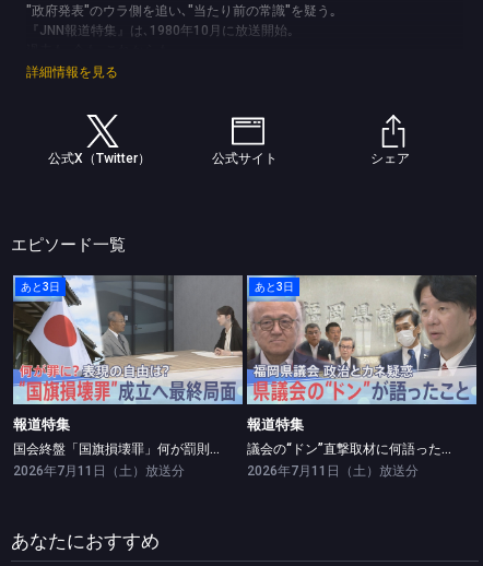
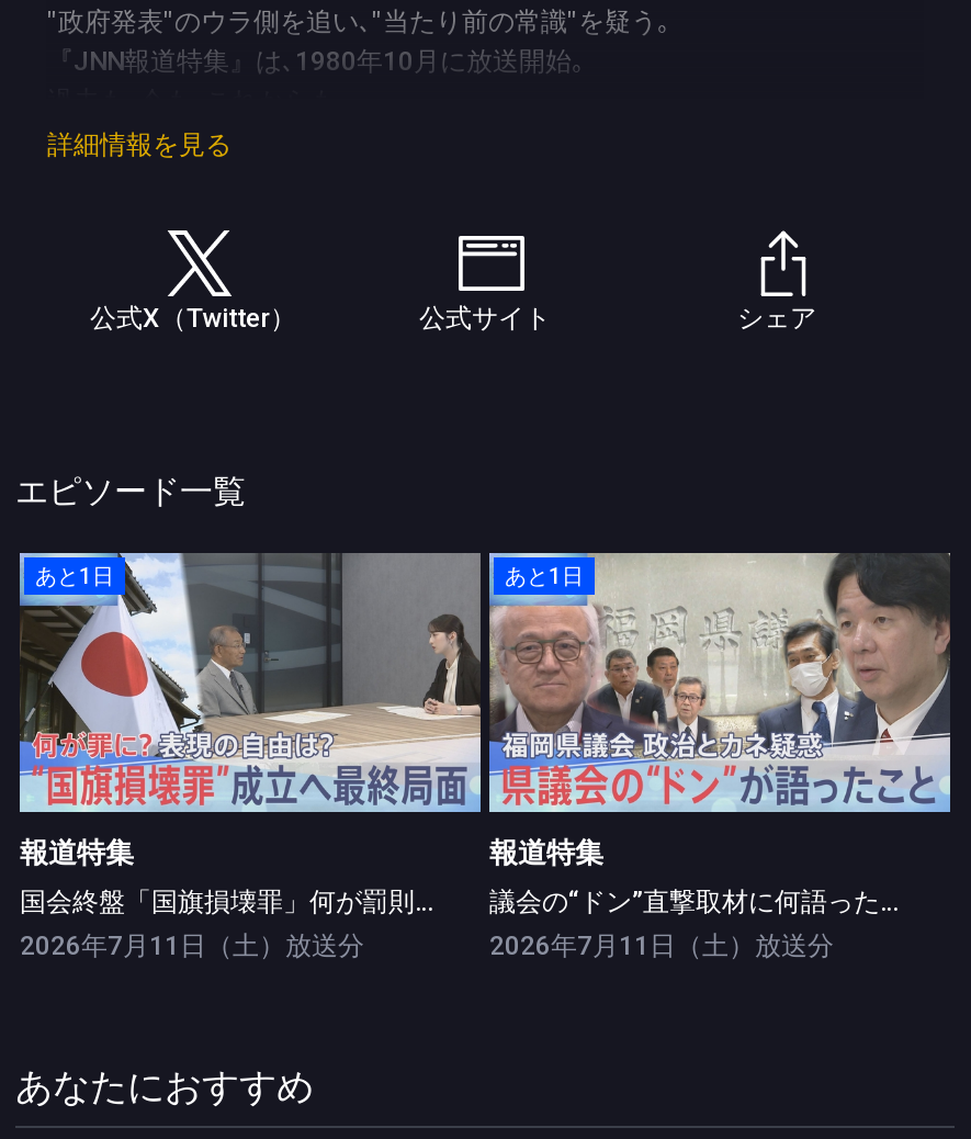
- あと3日
+ あと1日

- あと3日
+ あと1日
